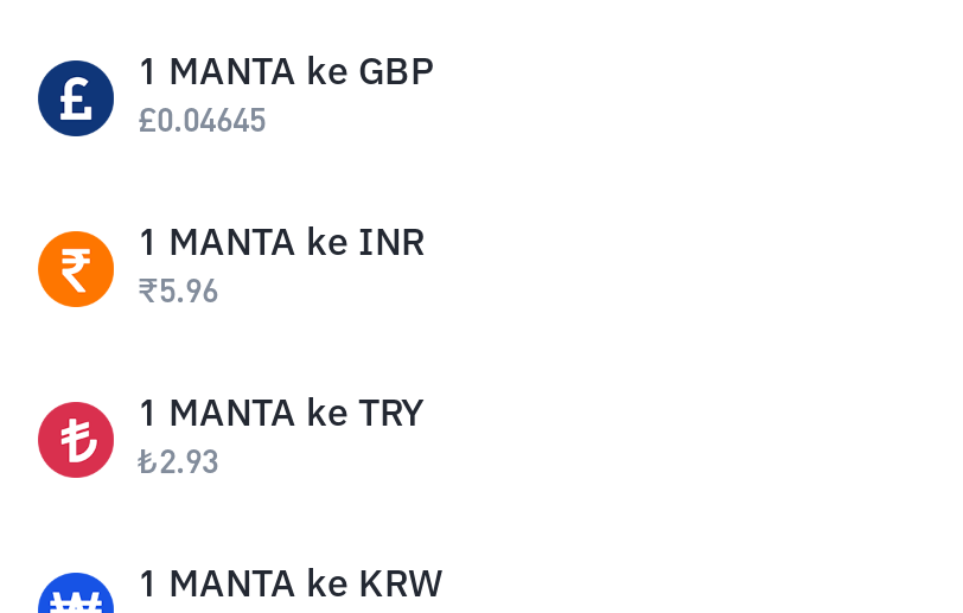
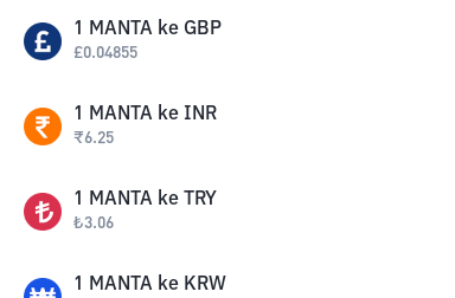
- £0.04645
+ £0.04855

- ₹5.96
+ ₹6.25

- ₺2.93
+ ₺3.06
